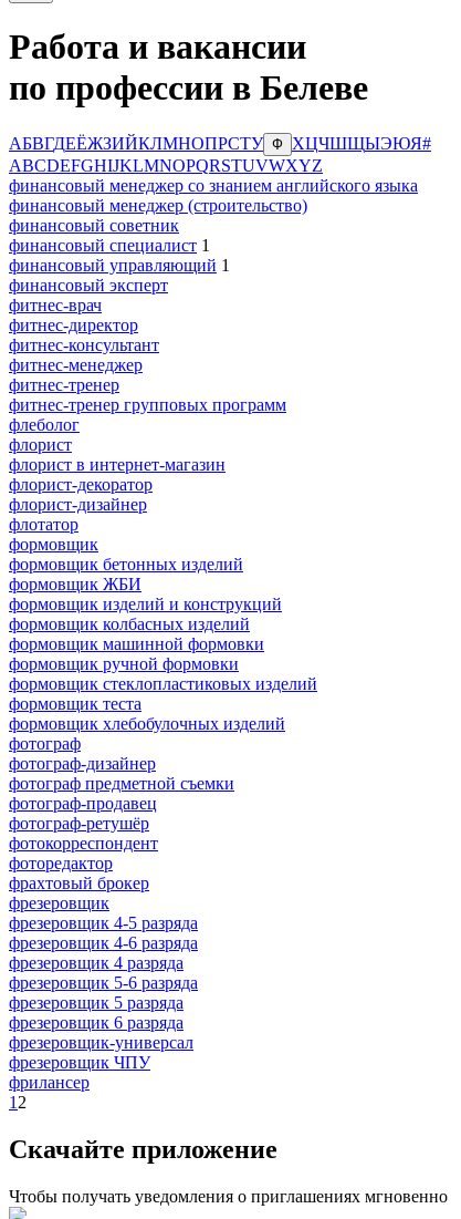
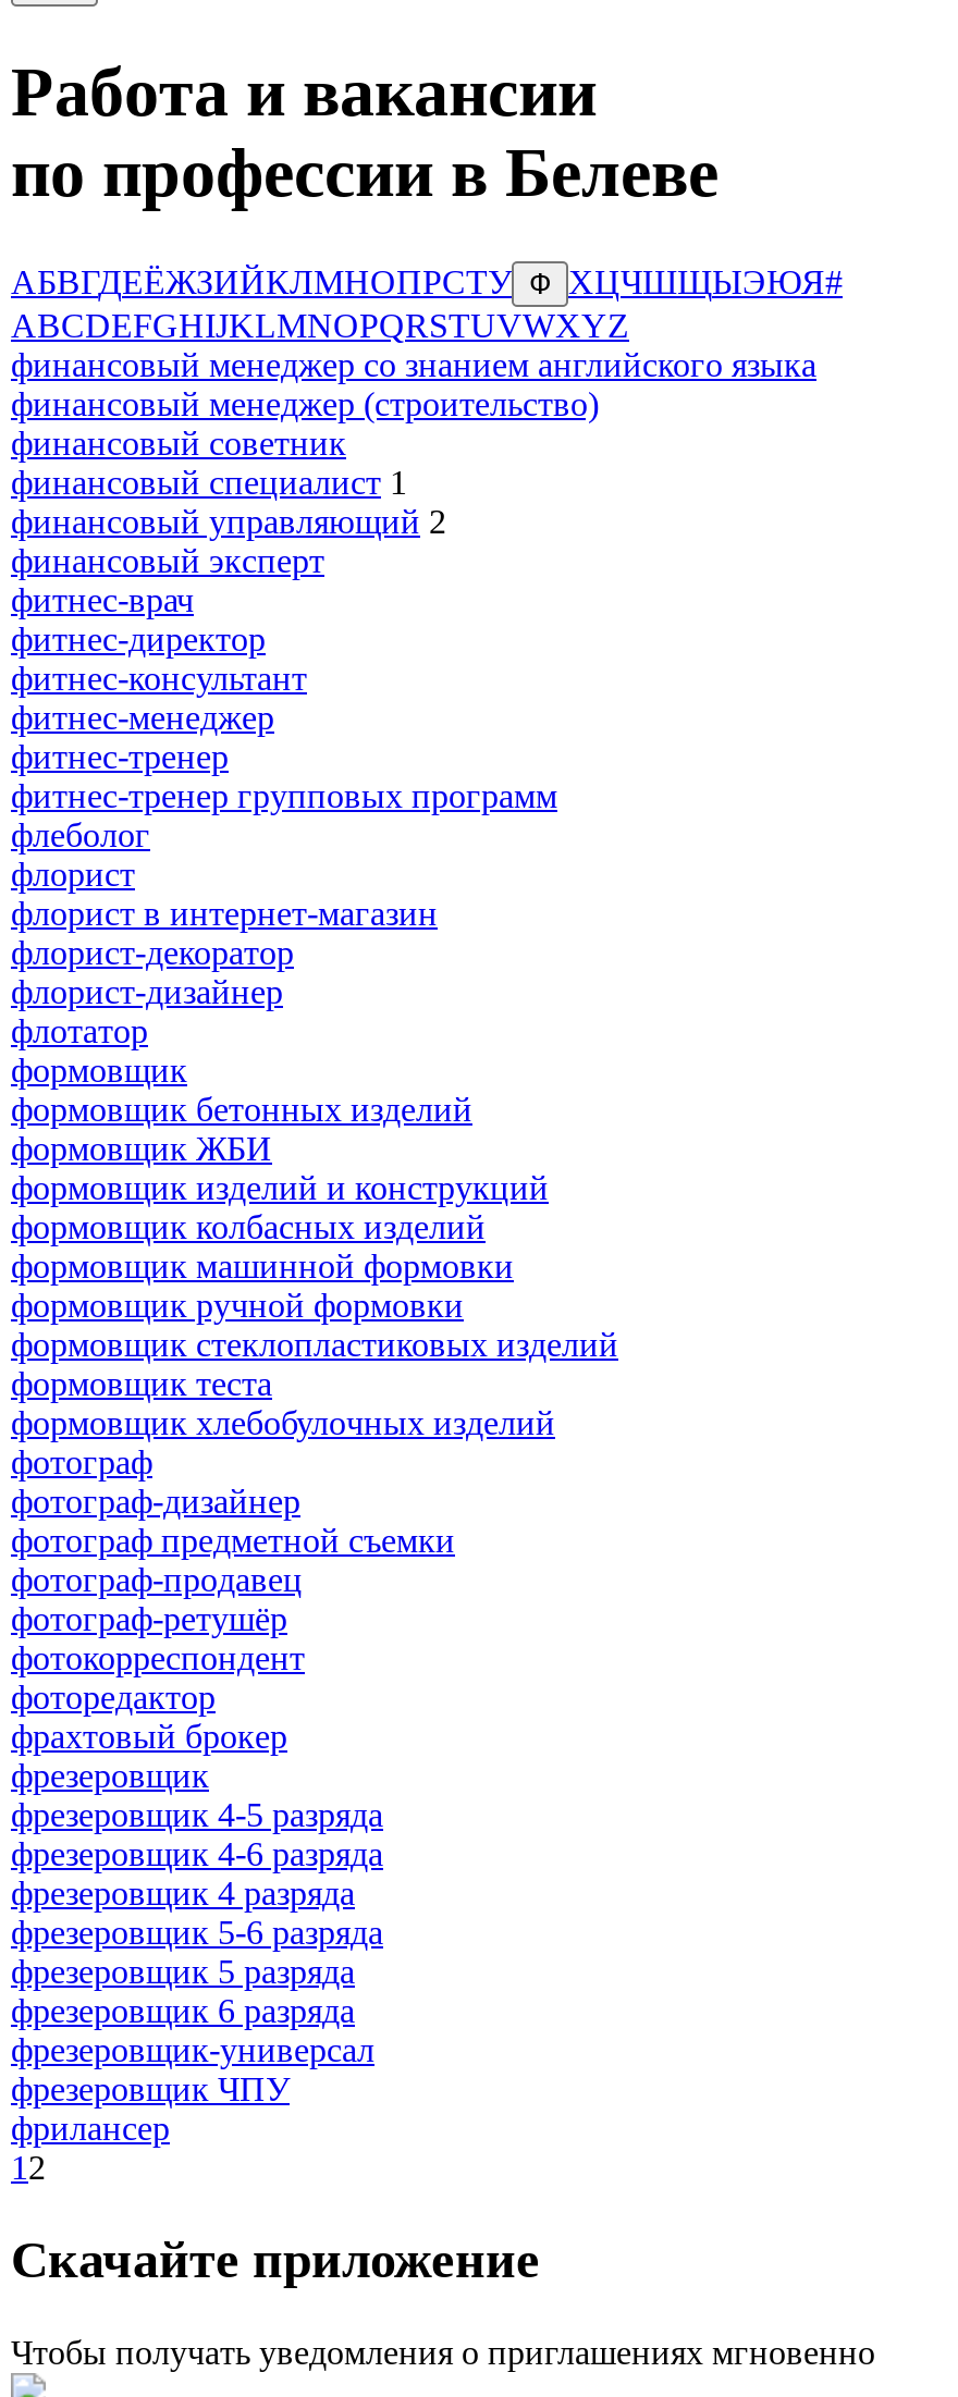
- финансовый управляющий 1
+ финансовый управляющий 2
